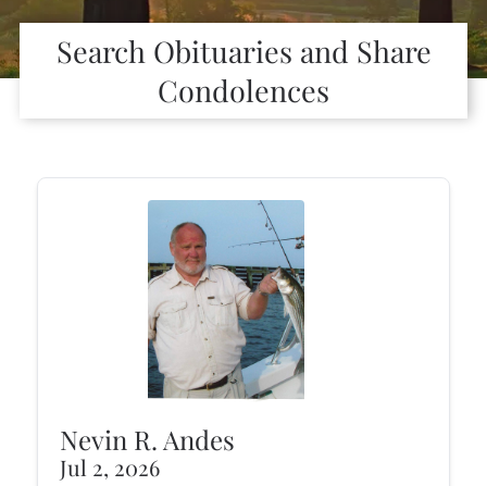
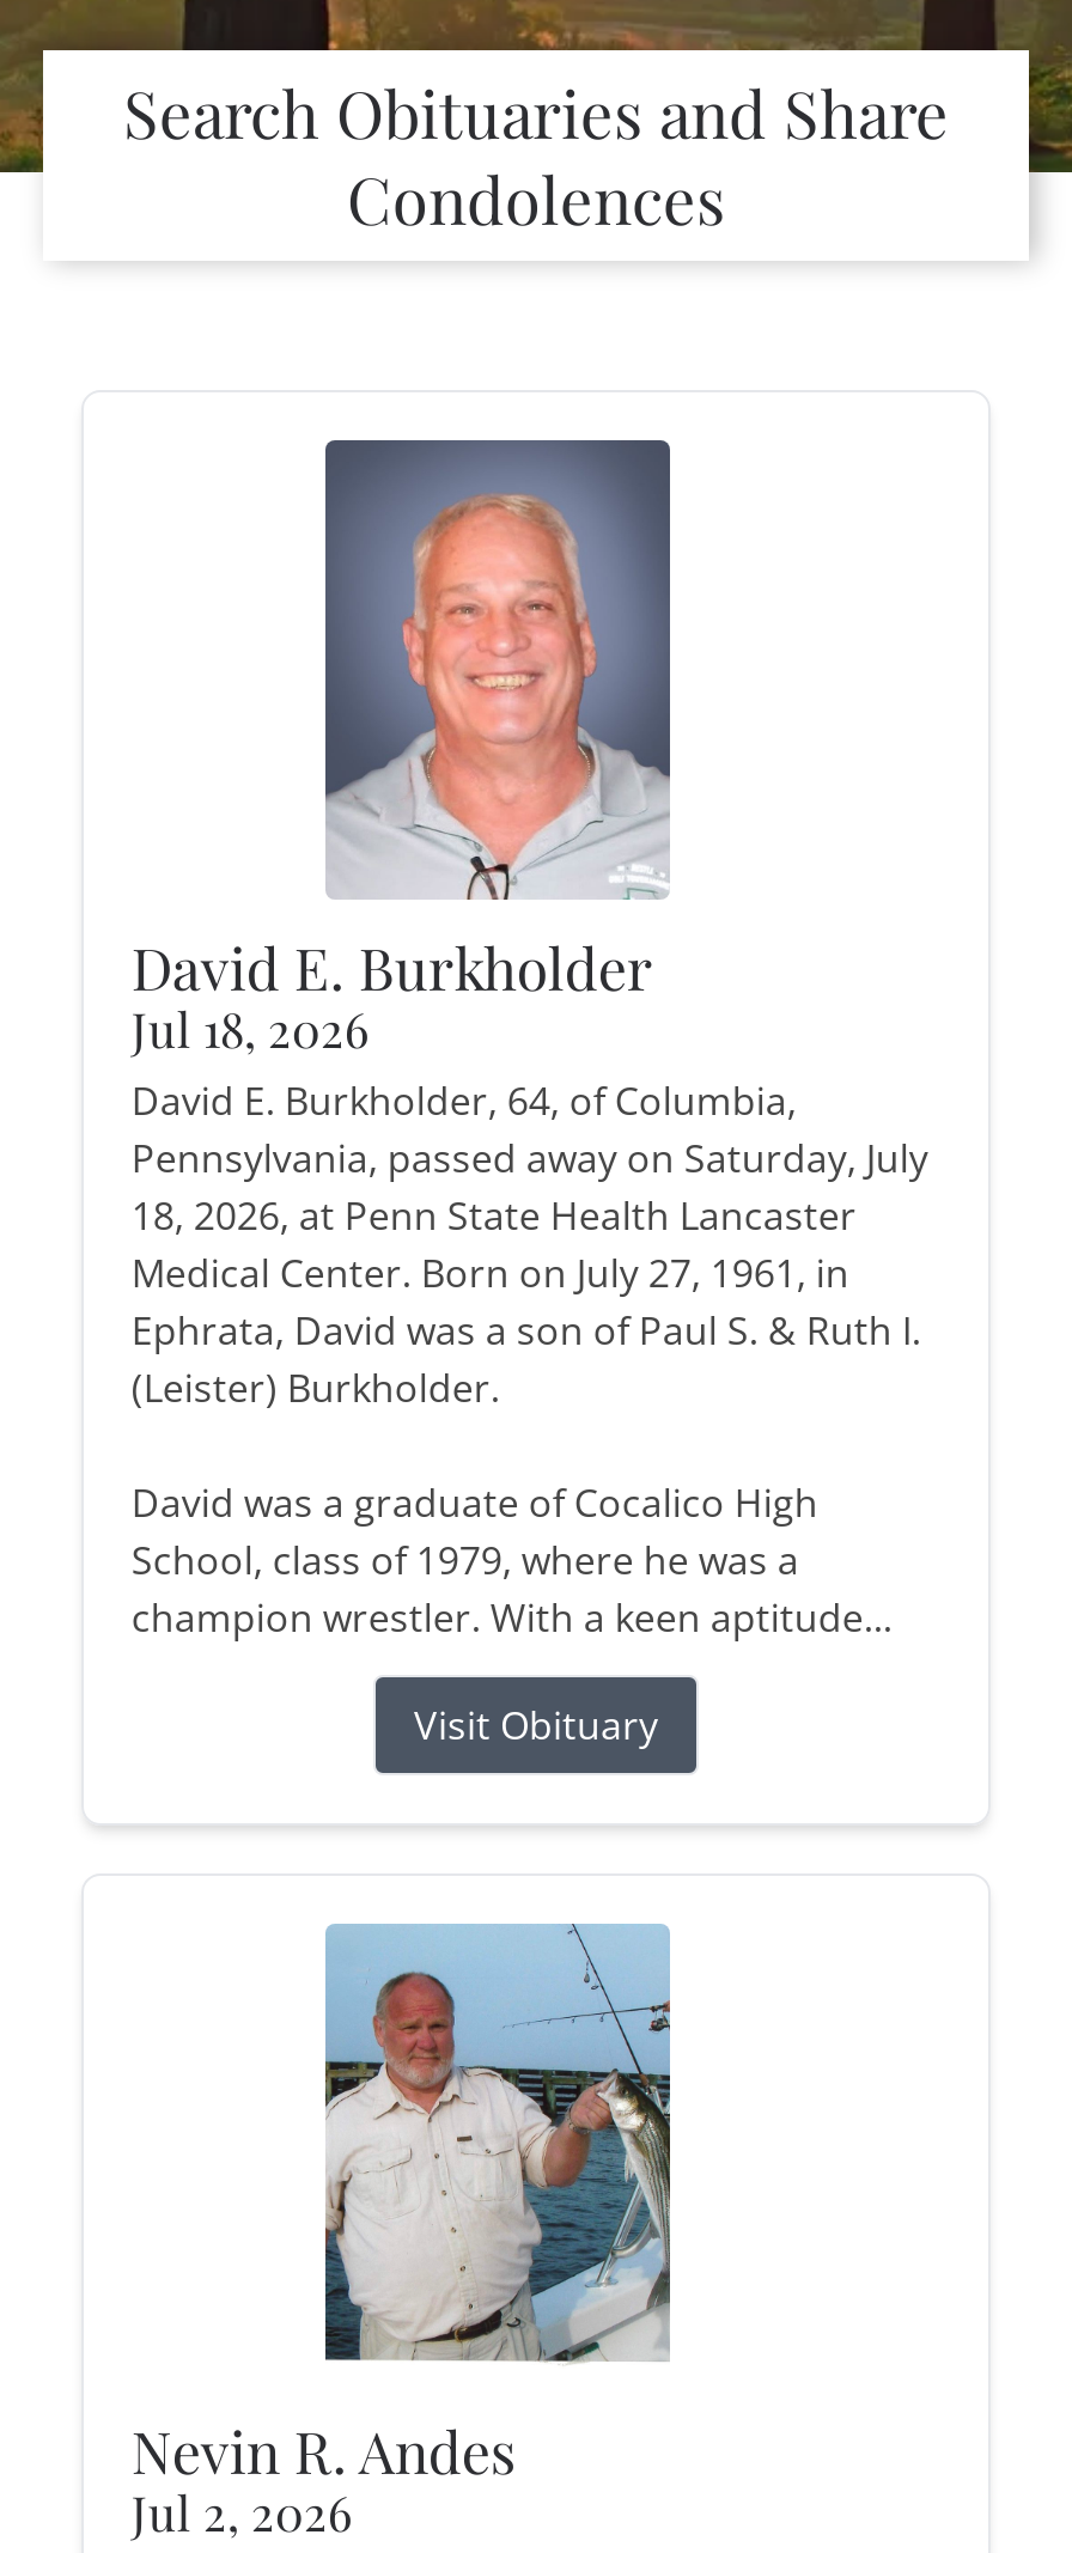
+ [image]
+ David E. Burkholder
+ Jul 18, 2026
+ David E. Burkholder, 64, of Columbia,
+ Pennsylvania, passed away on Saturday, July
+ 18, 2026, at Penn State Health Lancaster
+ Medical Center. Born on July 27, 1961, in
+ Ephrata, David was a son of Paul S. & Ruth I.
+ (Leister) Burkholder.
+ David was a graduate of Cocalico High
+ School, class of 1979, where he was a
+ champion wrestler. With a keen aptitude...
+ Visit Obituary
